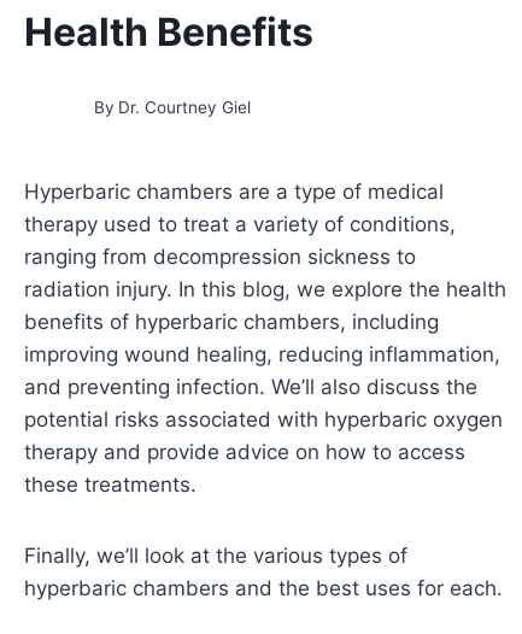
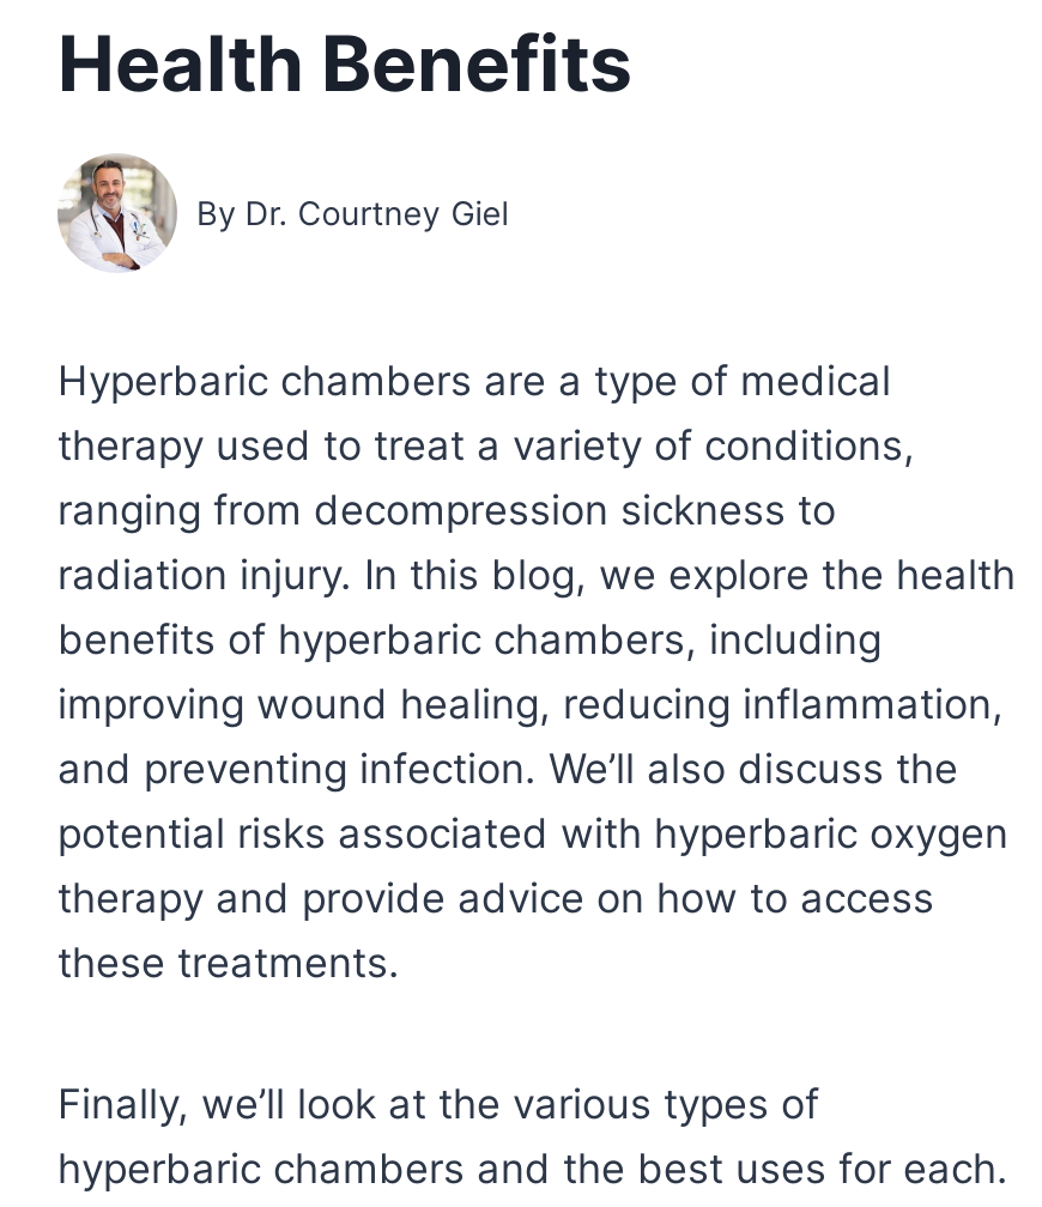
+ [image]
